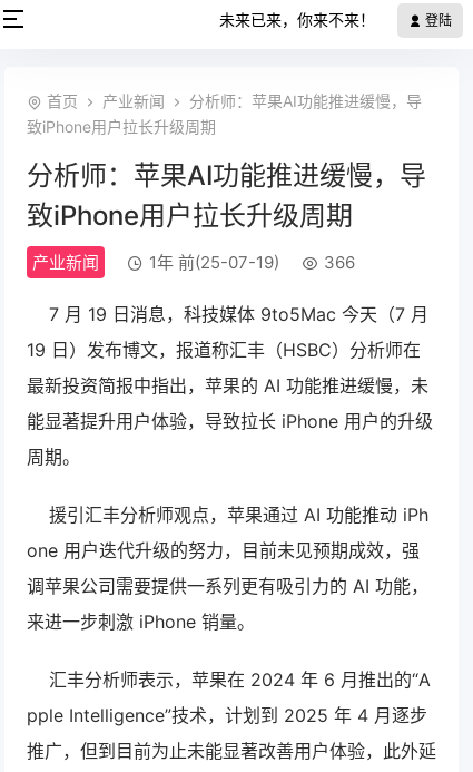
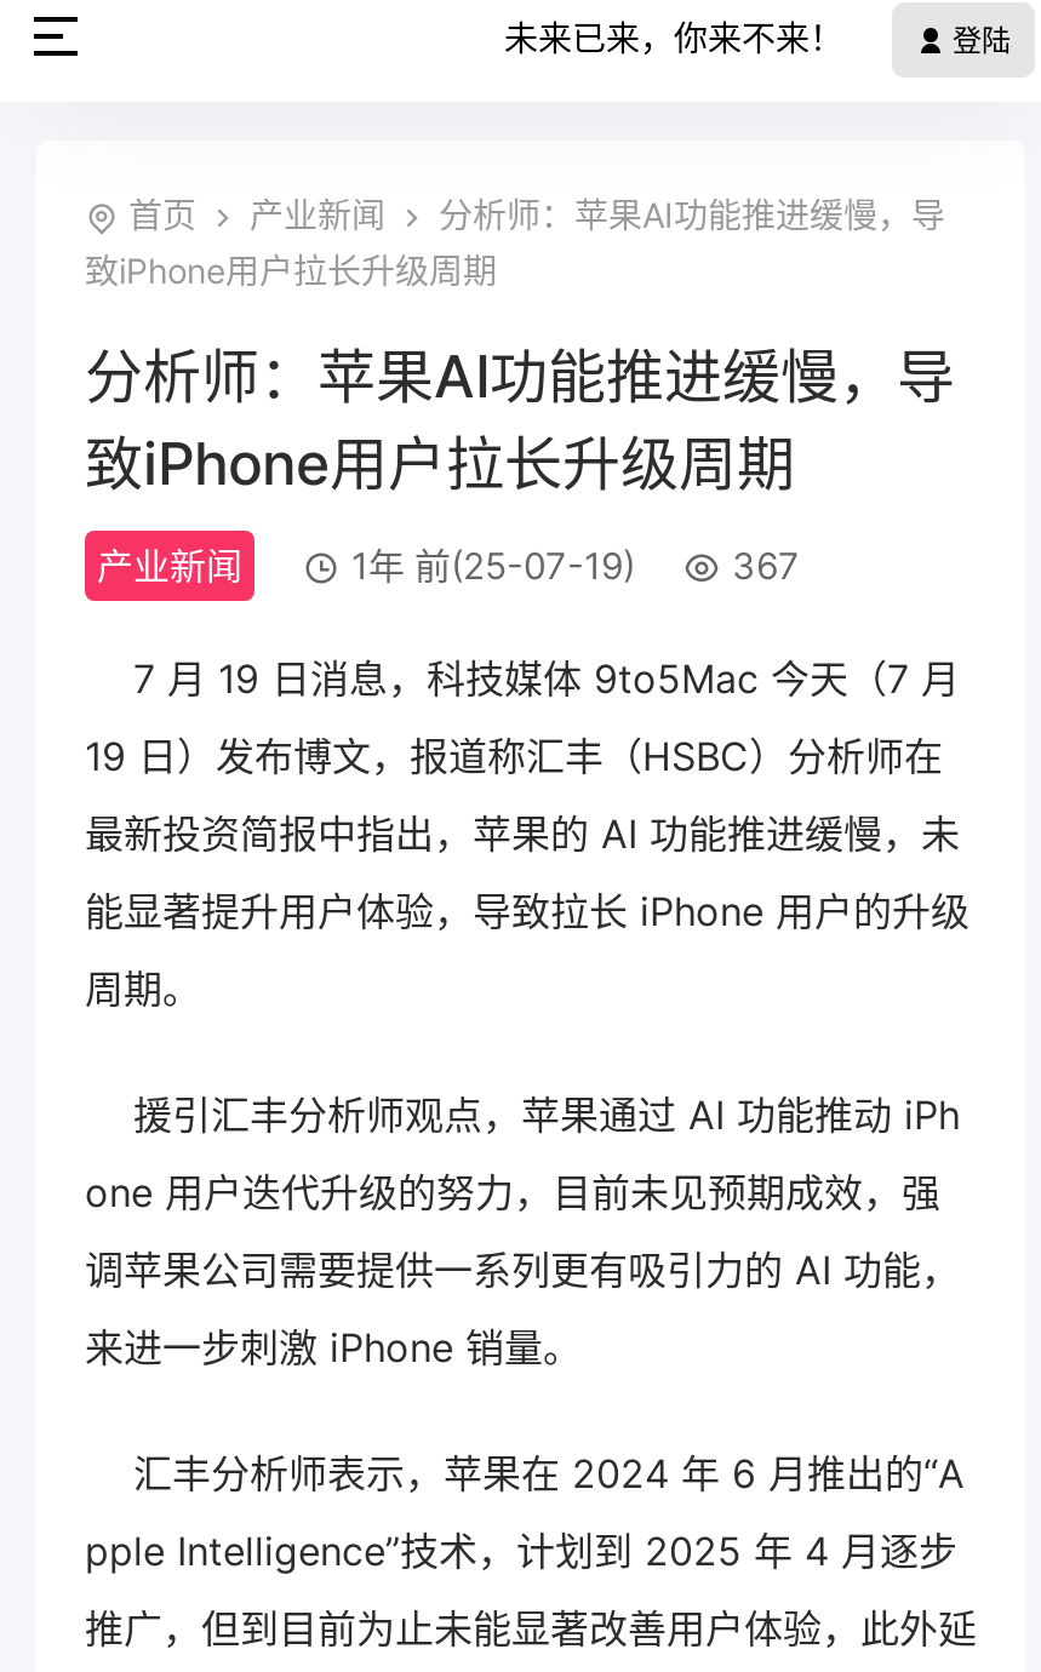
- 366
+ 367
